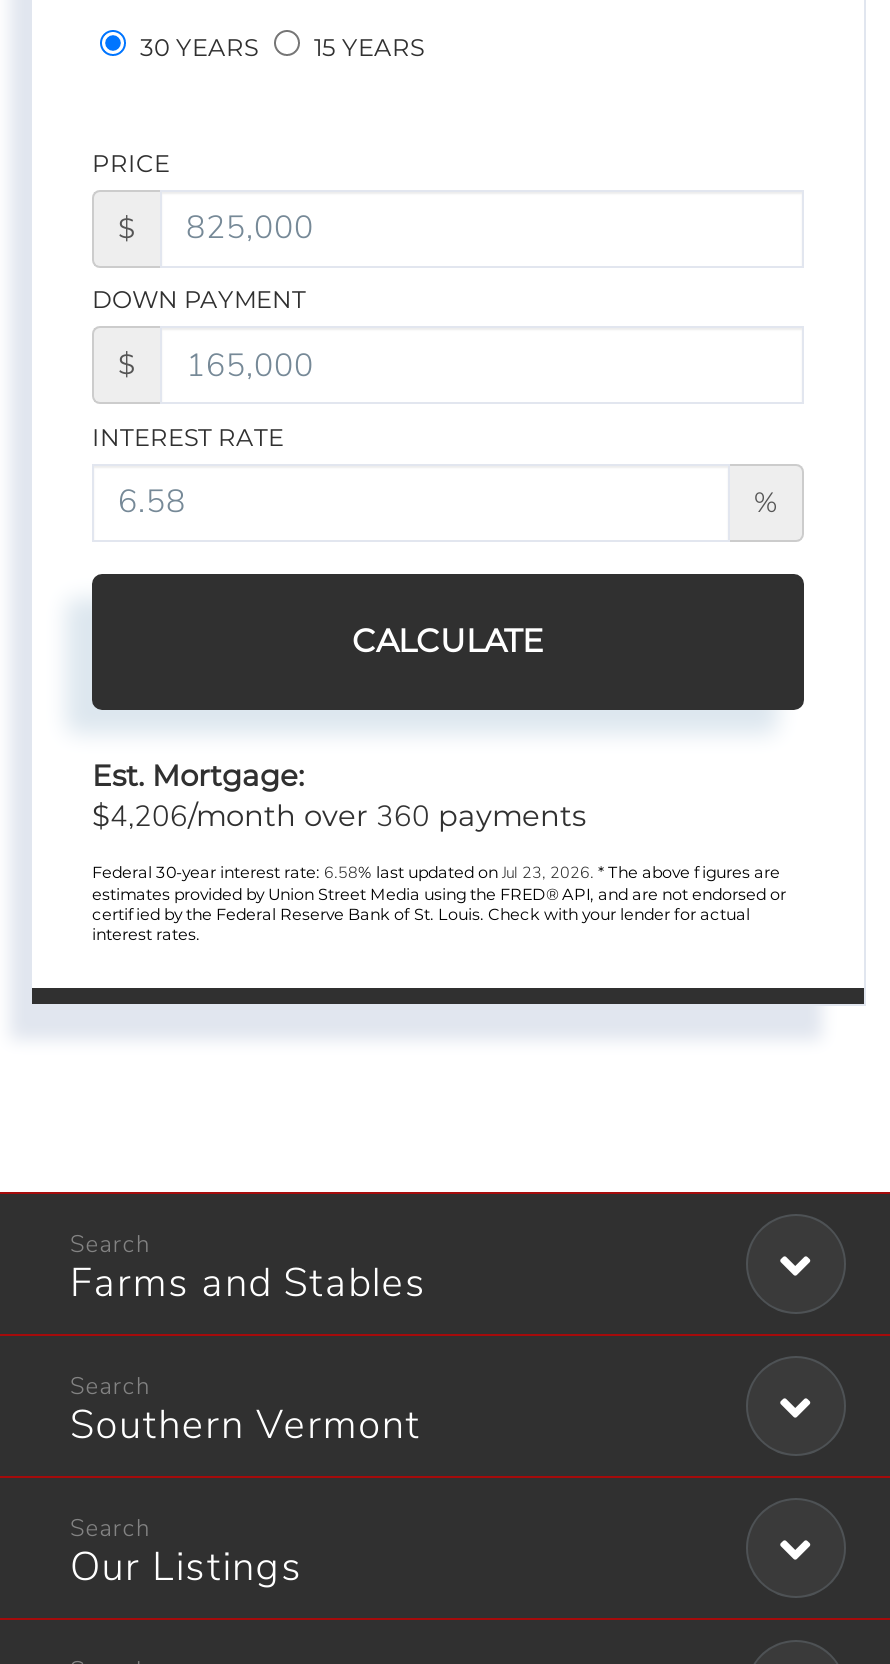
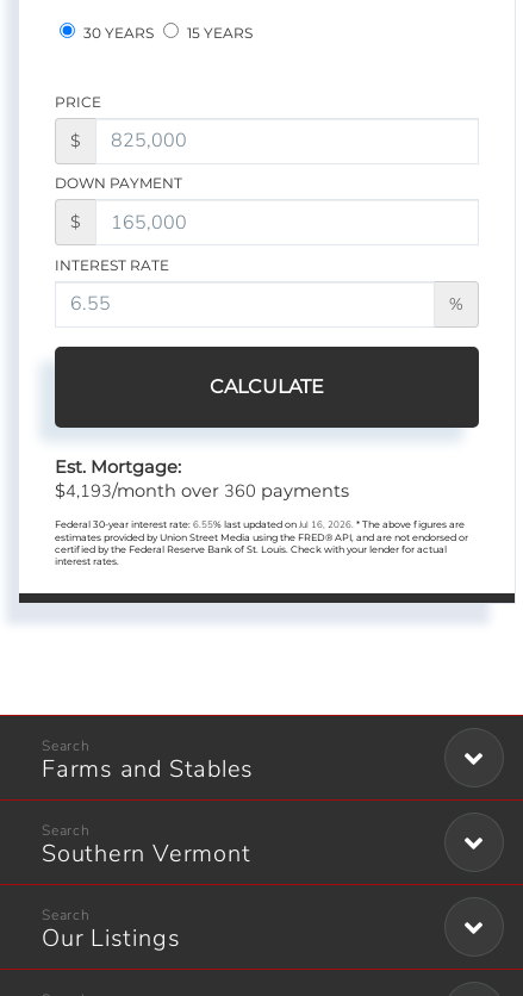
- $4,206/month over 360 payments
+ $4,193/month over 360 payments

- Federal 30-year interest rate: 6.58% last updated on Jul 23, 2026. * The above figures are
+ Federal 30-year interest rate: 6.55% last updated on Jul 16, 2026. * The above figures are
